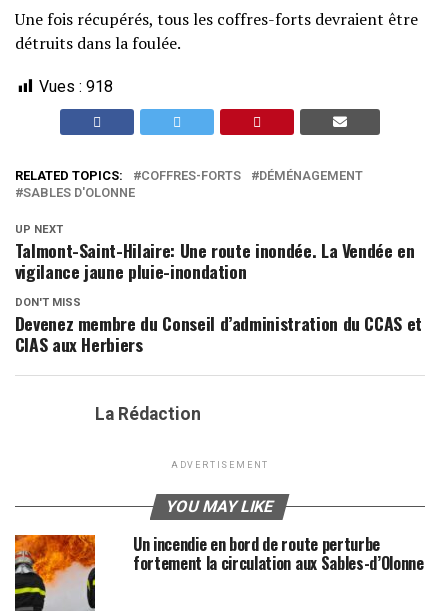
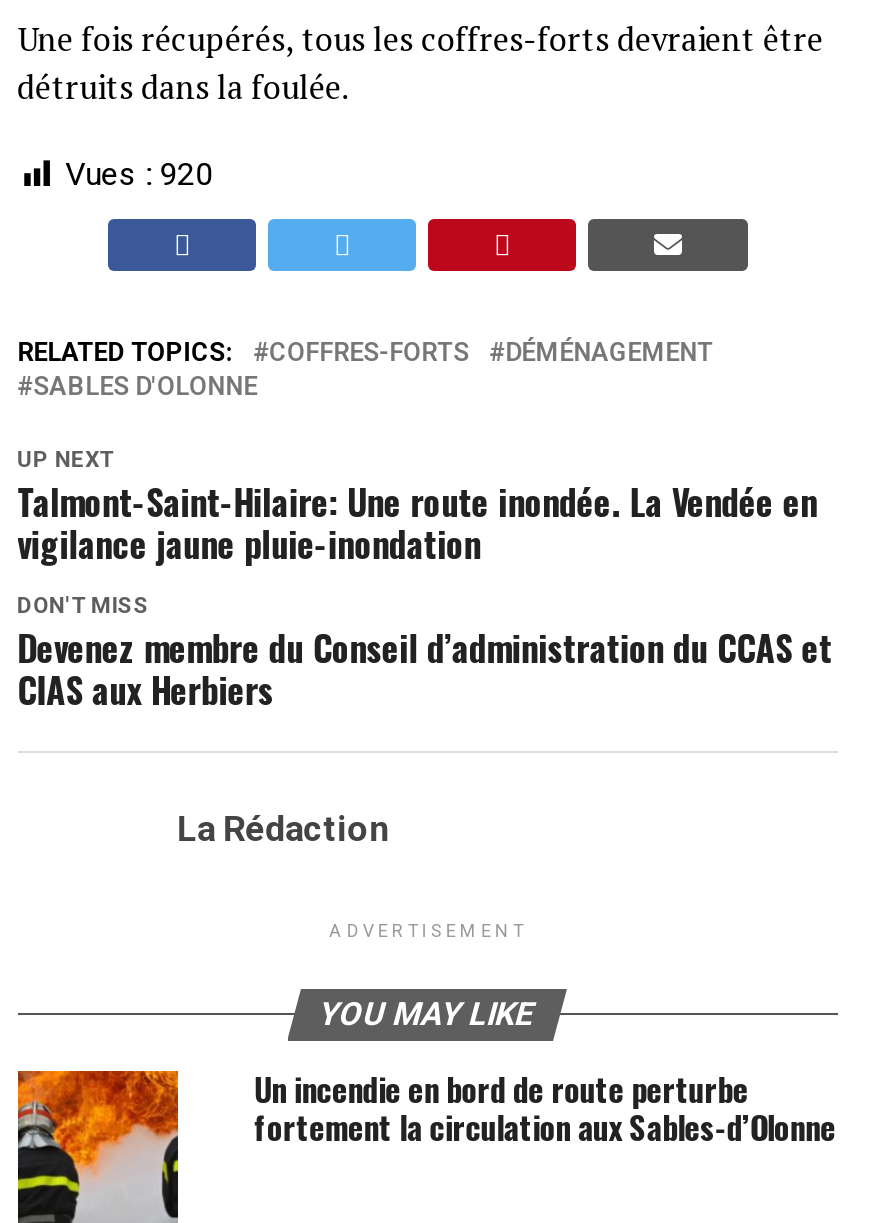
- Vues : 918
+ Vues : 920
